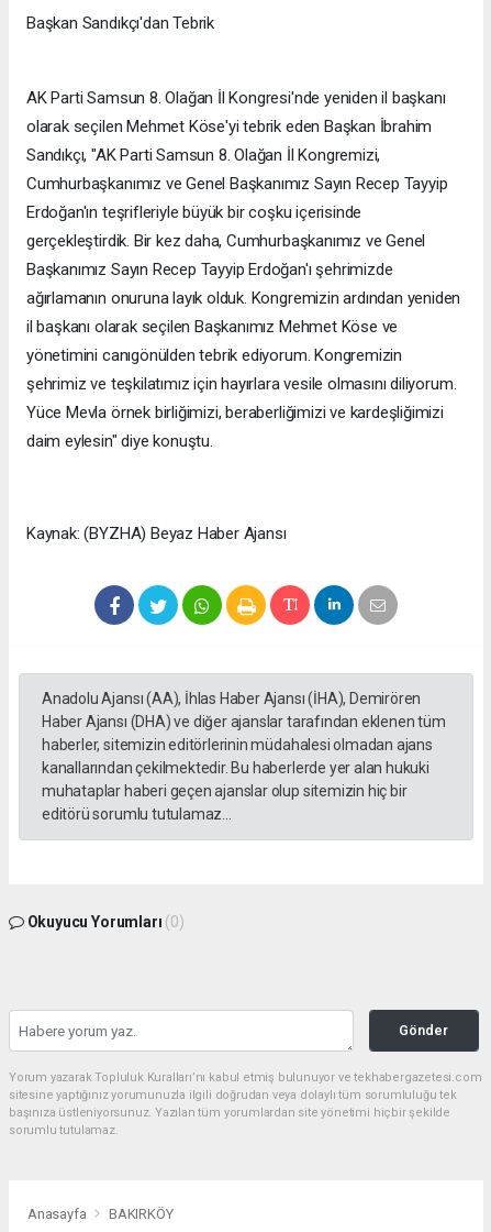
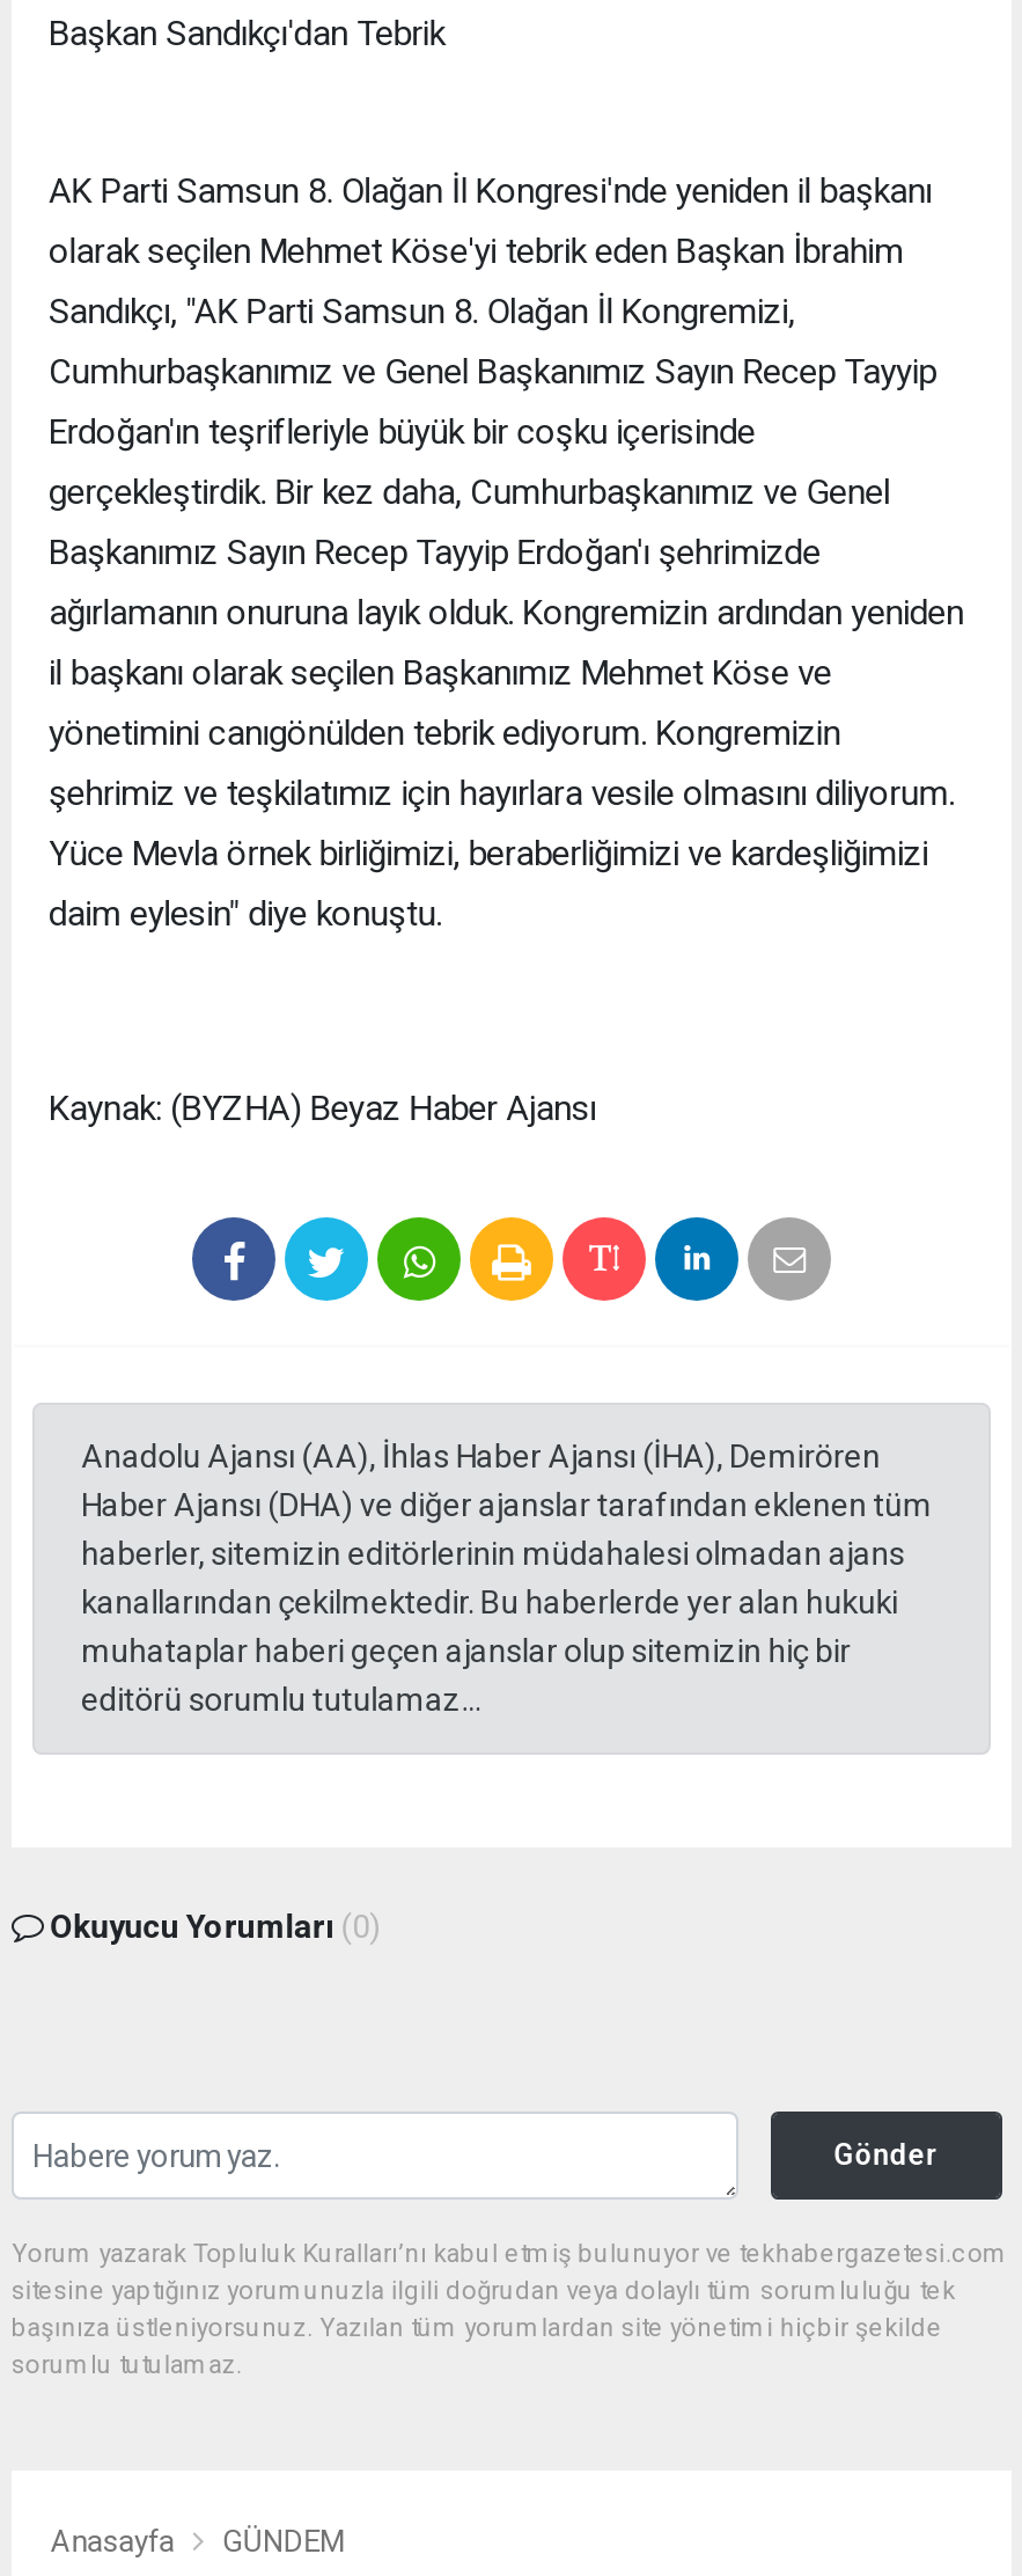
- BAKIRKÖY
+ GÜNDEM
